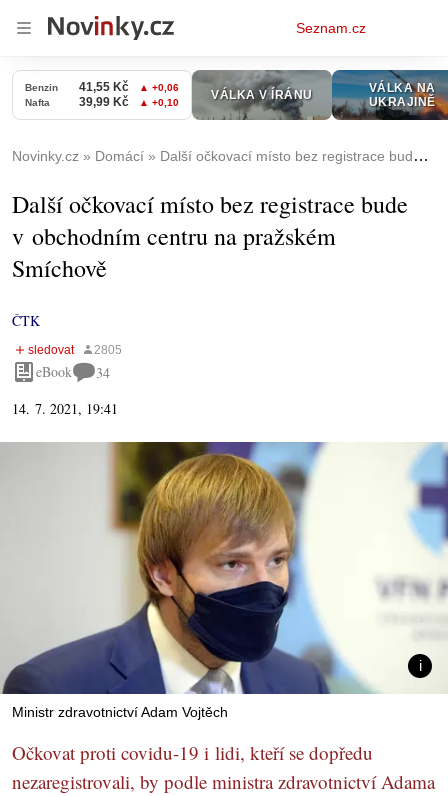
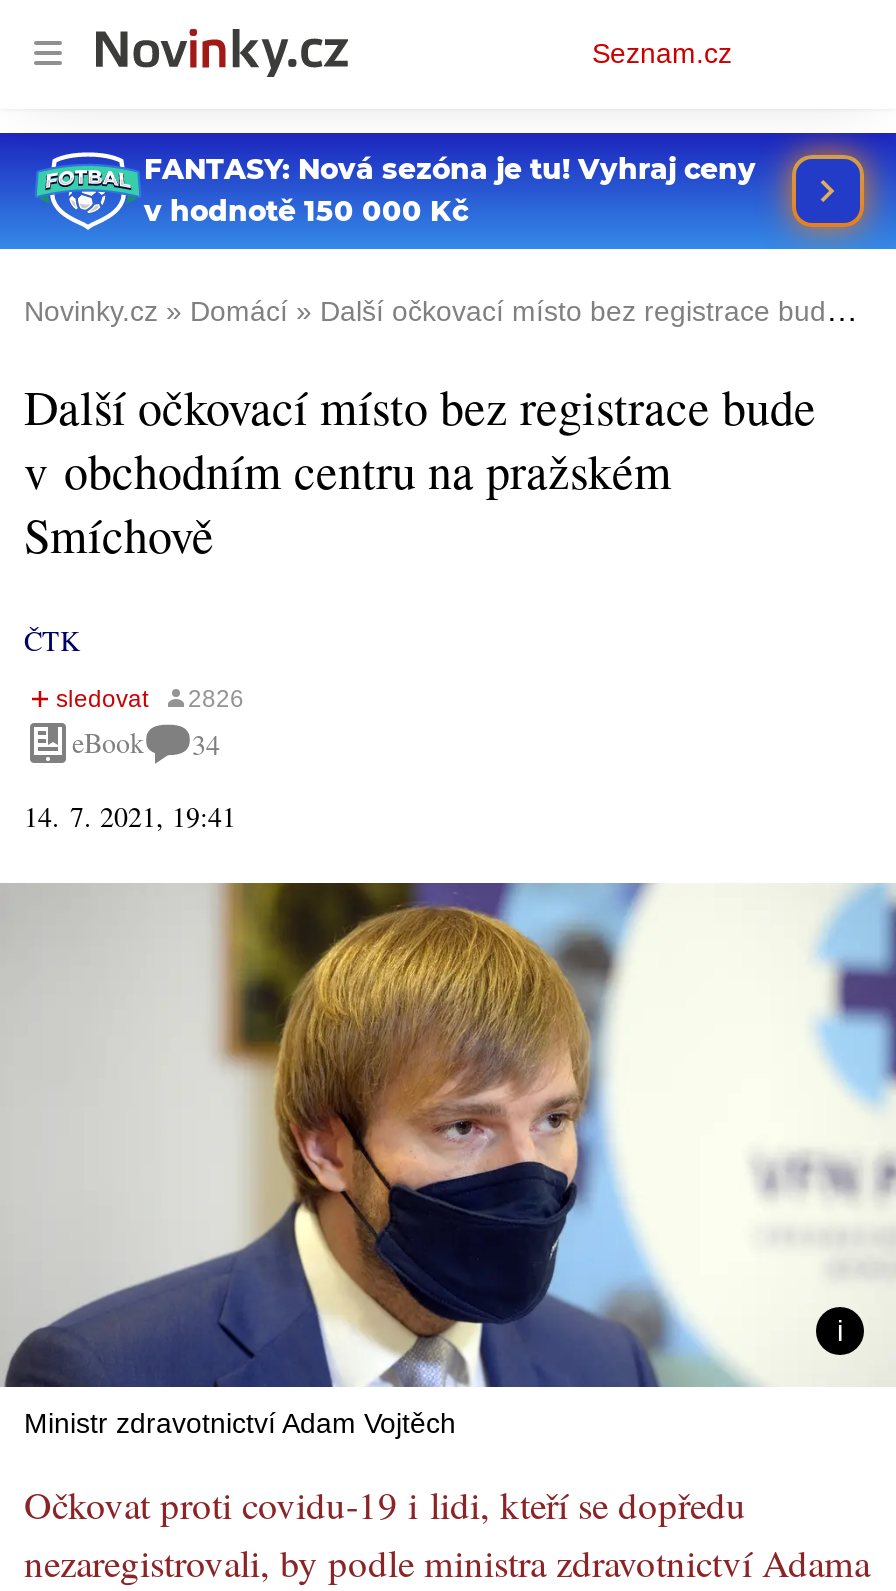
- [image]
+ [image]
